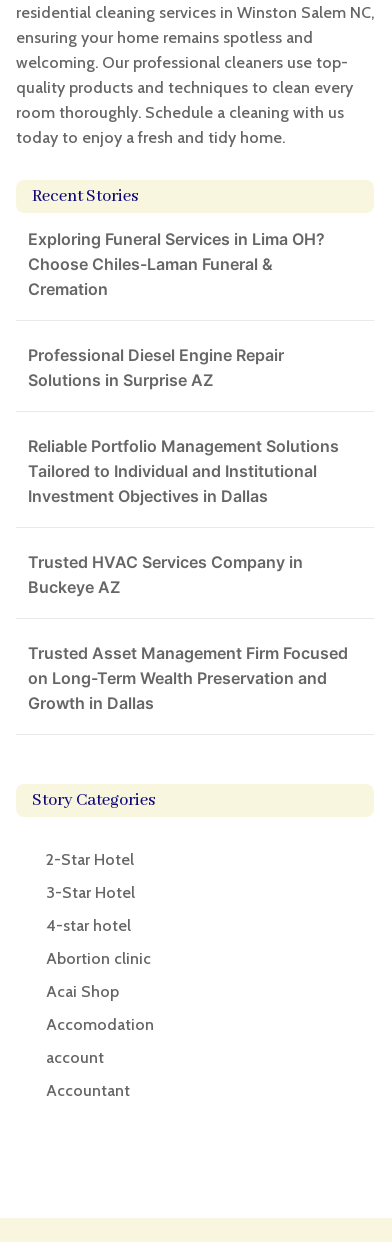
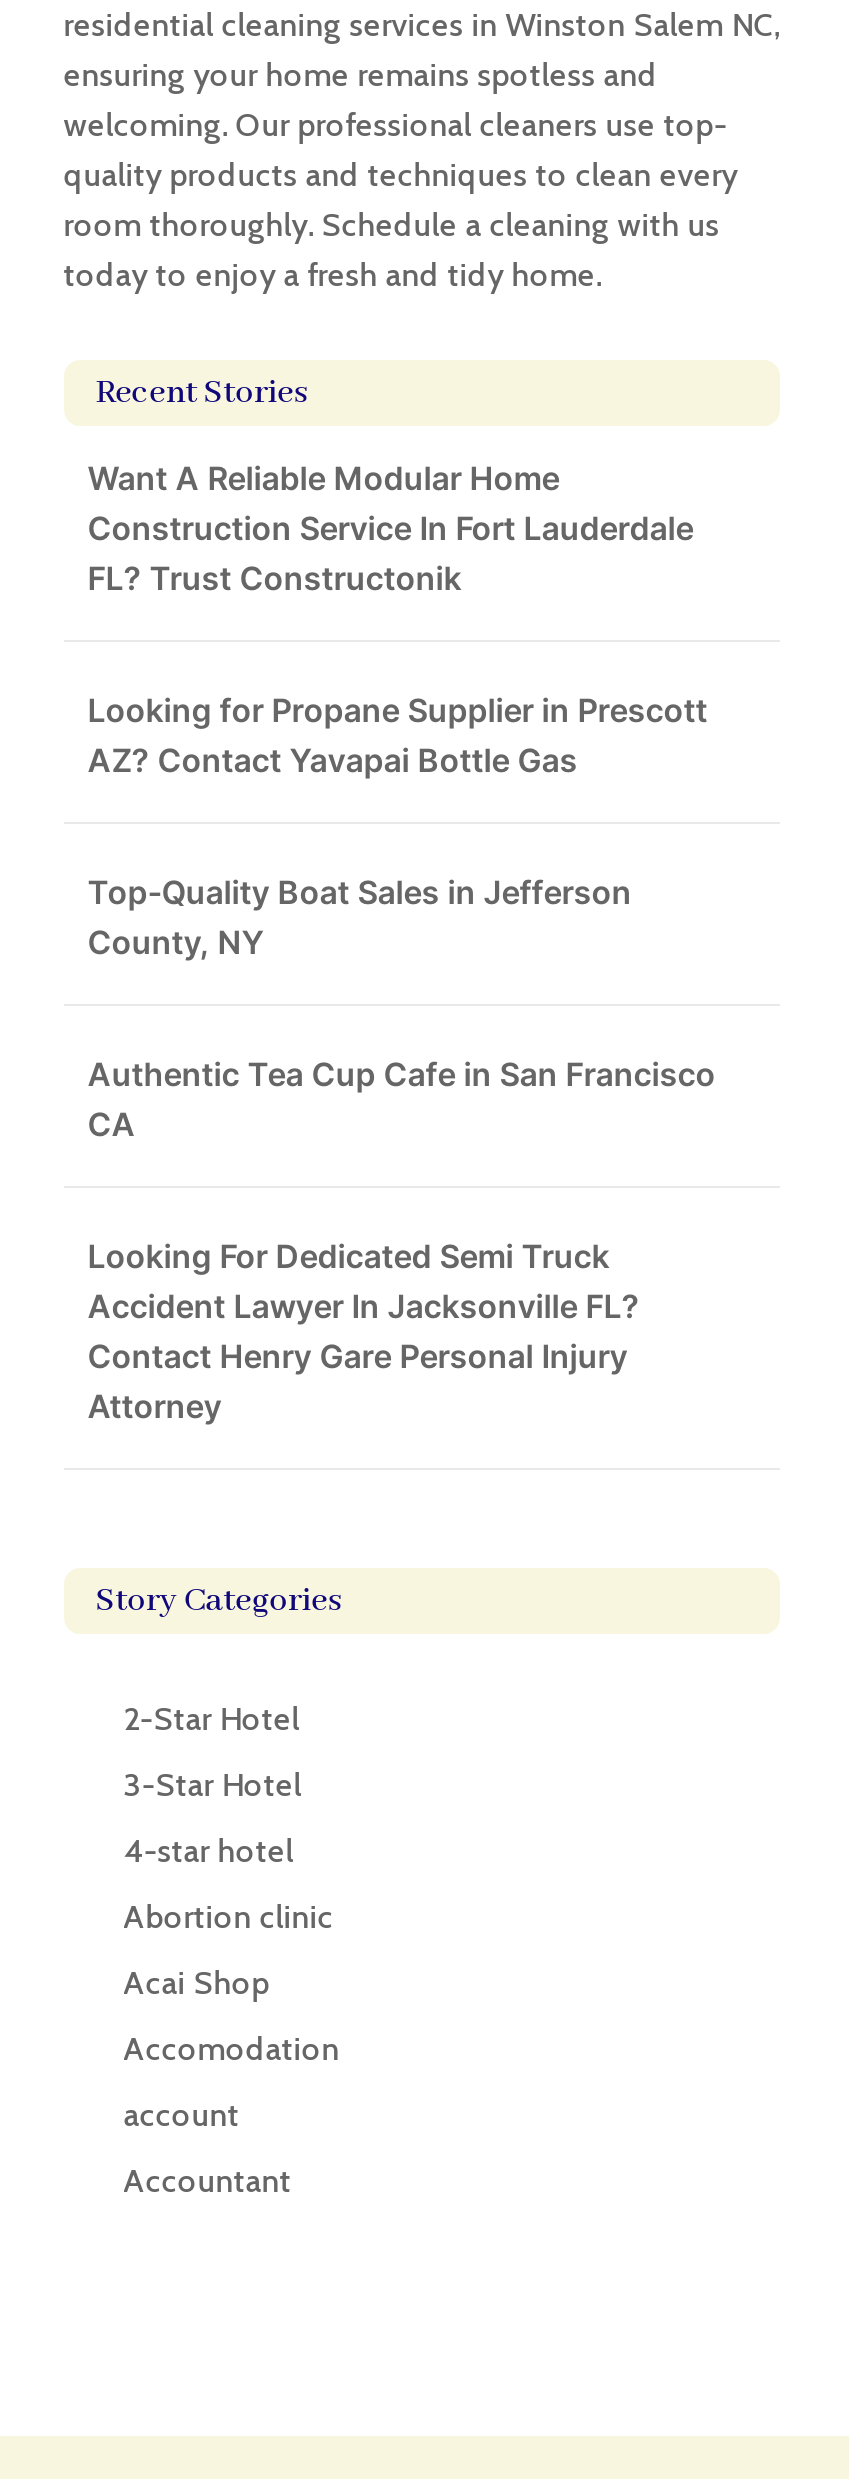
- Exploring Funeral Services in Lima OH?
- Choose Chiles-Laman Funeral &
- Cremation
+ Want A Reliable Modular Home
+ Construction Service In Fort Lauderdale
+ FL? Trust Constructonik

- Professional Diesel Engine Repair
- Solutions in Surprise AZ
+ Looking for Propane Supplier in Prescott
+ AZ? Contact Yavapai Bottle Gas

- Reliable Portfolio Management Solutions
- Tailored to Individual and Institutional
- Investment Objectives in Dallas
+ Top-Quality Boat Sales in Jefferson
+ County, NY

- Trusted HVAC Services Company in
- Buckeye AZ
+ Authentic Tea Cup Cafe in San Francisco
+ CA

- Trusted Asset Management Firm Focused
- on Long-Term Wealth Preservation and
- Growth in Dallas
+ Looking For Dedicated Semi Truck
+ Accident Lawyer In Jacksonville FL?
+ Contact Henry Gare Personal Injury
+ Attorney
